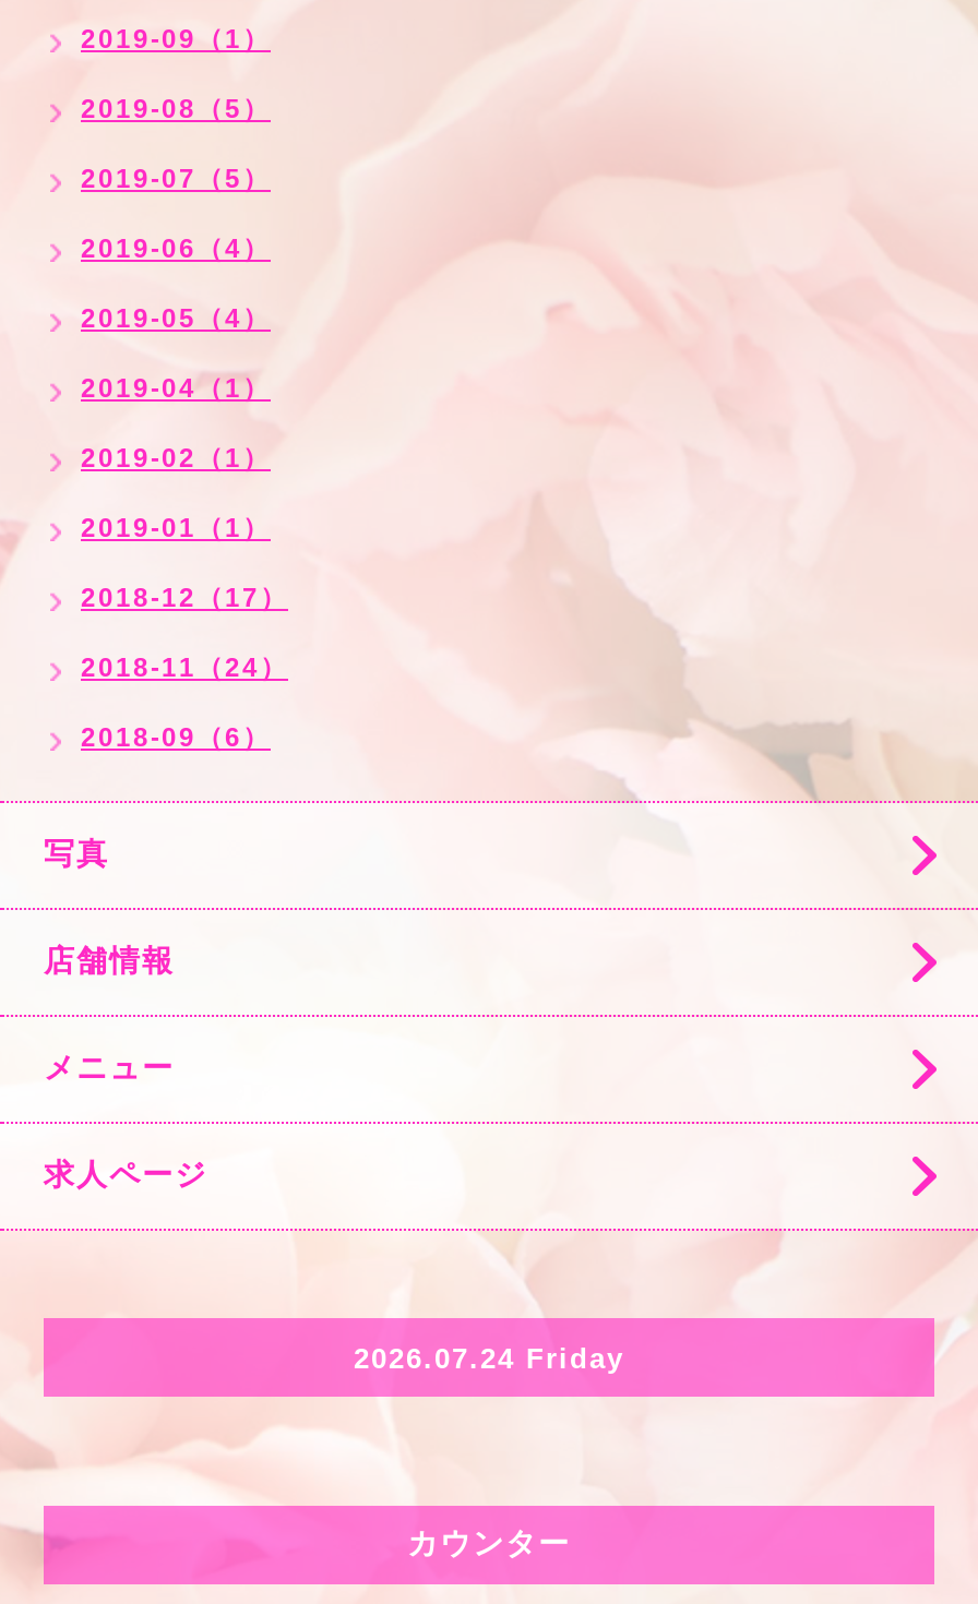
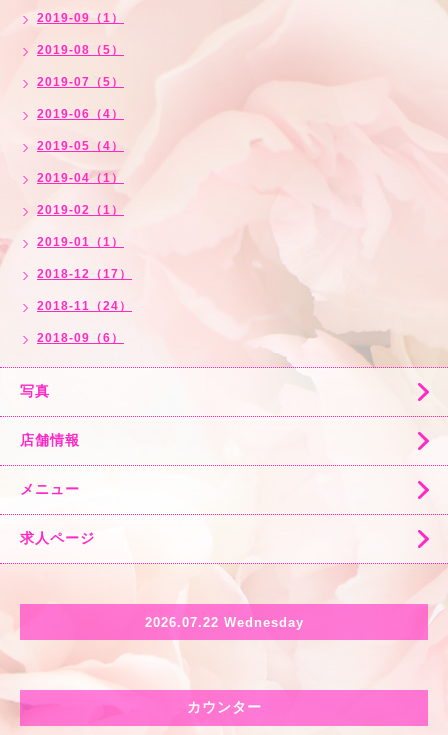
- 2026.07.24 Friday
+ 2026.07.22 Wednesday
